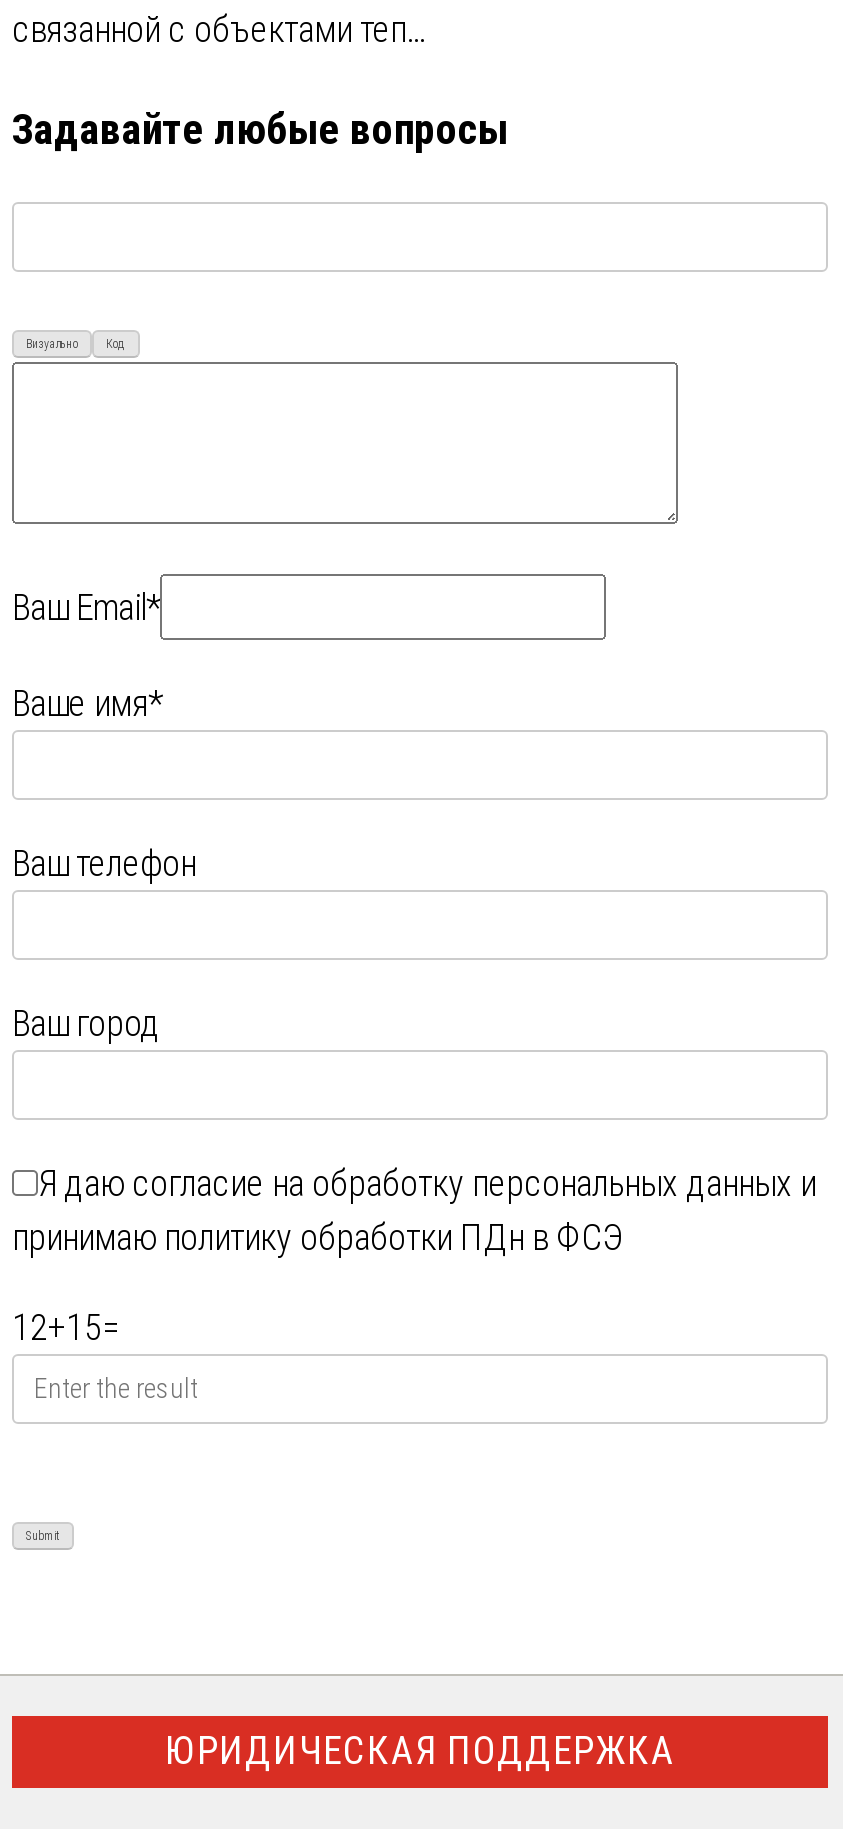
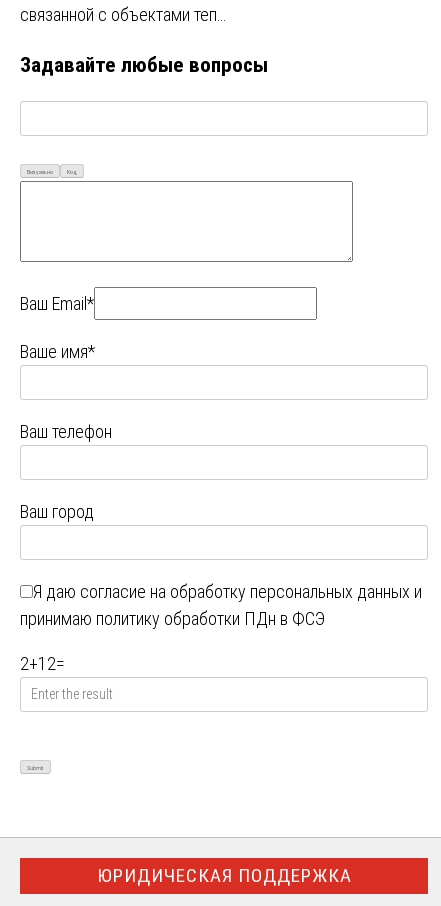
- 12+15=
+ 2+12=
